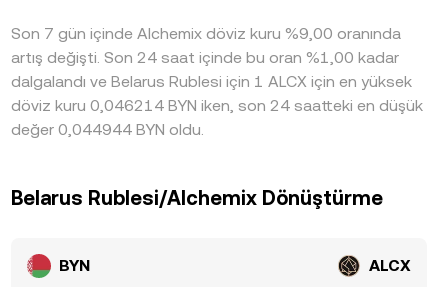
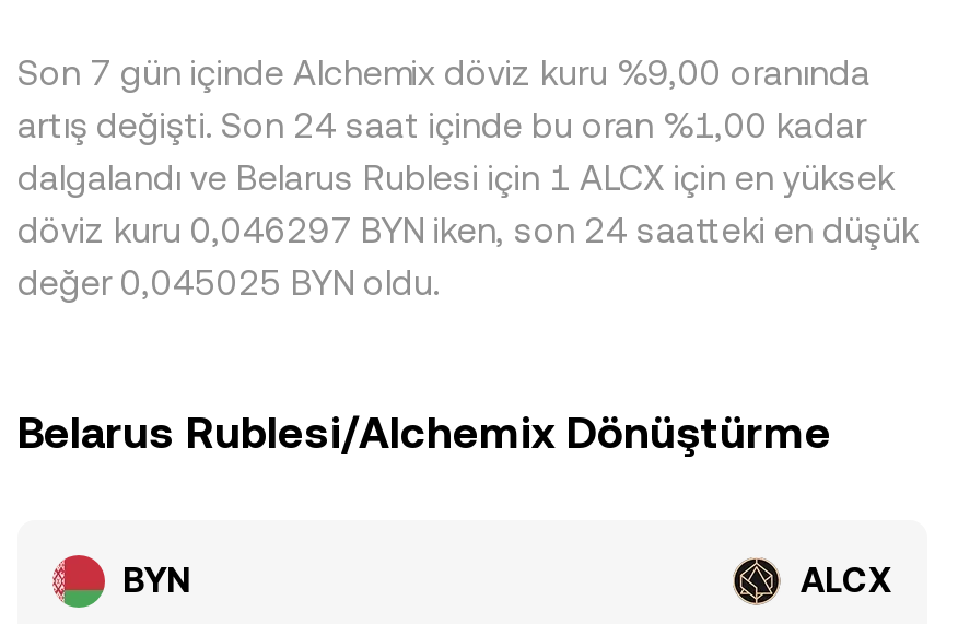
- döviz kuru 0,046214 BYN iken, son 24 saatteki en düşük
+ döviz kuru 0,046297 BYN iken, son 24 saatteki en düşük

- değer 0,044944 BYN oldu.
+ değer 0,045025 BYN oldu.
